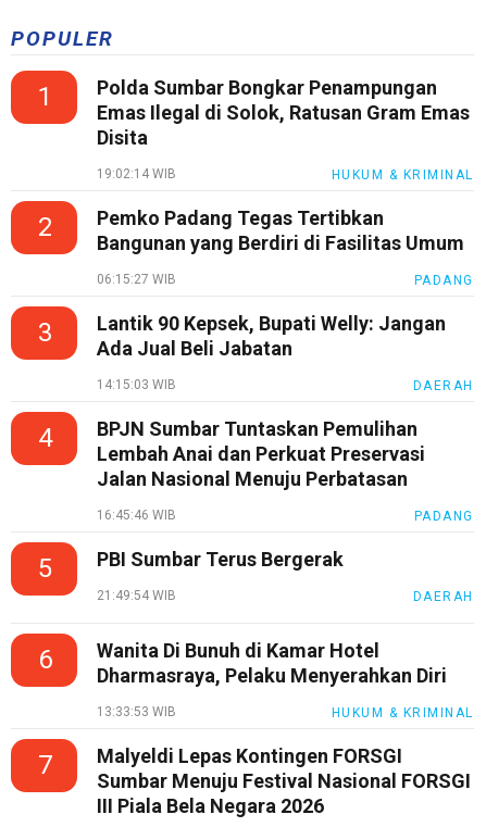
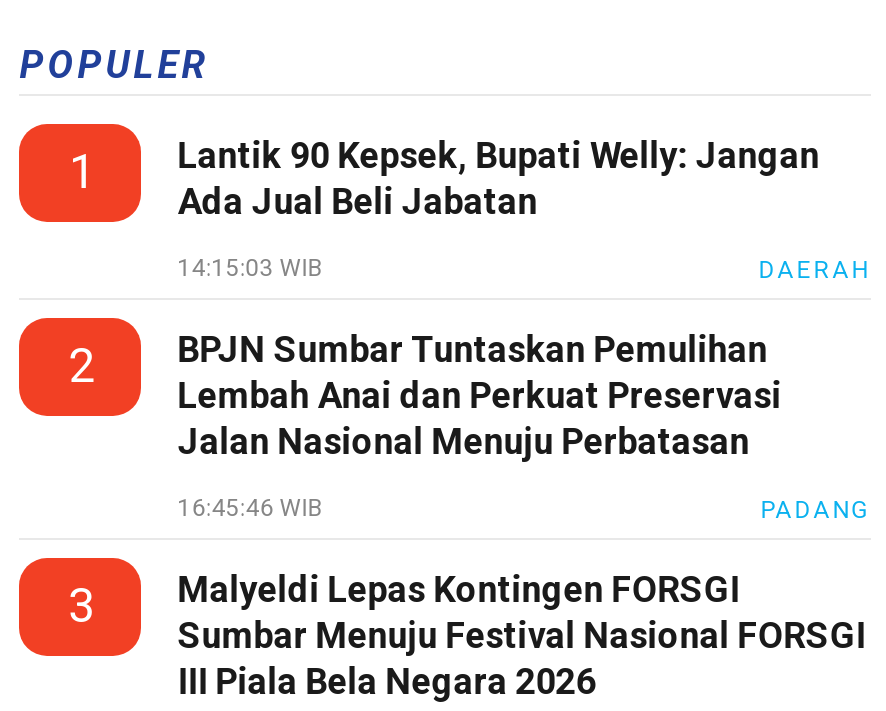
- Polda Sumbar Bongkar Penampungan
- Emas Ilegal di Solok, Ratusan Gram Emas
- Disita
- 19:02:14 WIB
- HUKUM & KRIMINAL
- 2
- Pemko Padang Tegas Tertibkan
- Bangunan yang Berdiri di Fasilitas Umum
- 06:15:27 WIB
- PADANG
- 3

- 4 BPJN Sumbar Tuntaskan Pemulihan
+ 2 BPJN Sumbar Tuntaskan Pemulihan

- 5
- PBI Sumbar Terus Bergerak
- 21:49:54 WIB
- DAERAH
- 6
- Wanita Di Bunuh di Kamar Hotel
- Dharmasraya, Pelaku Menyerahkan Diri
- 13:33:53 WIB
- HUKUM & KRIMINAL
- 7
+ 3
